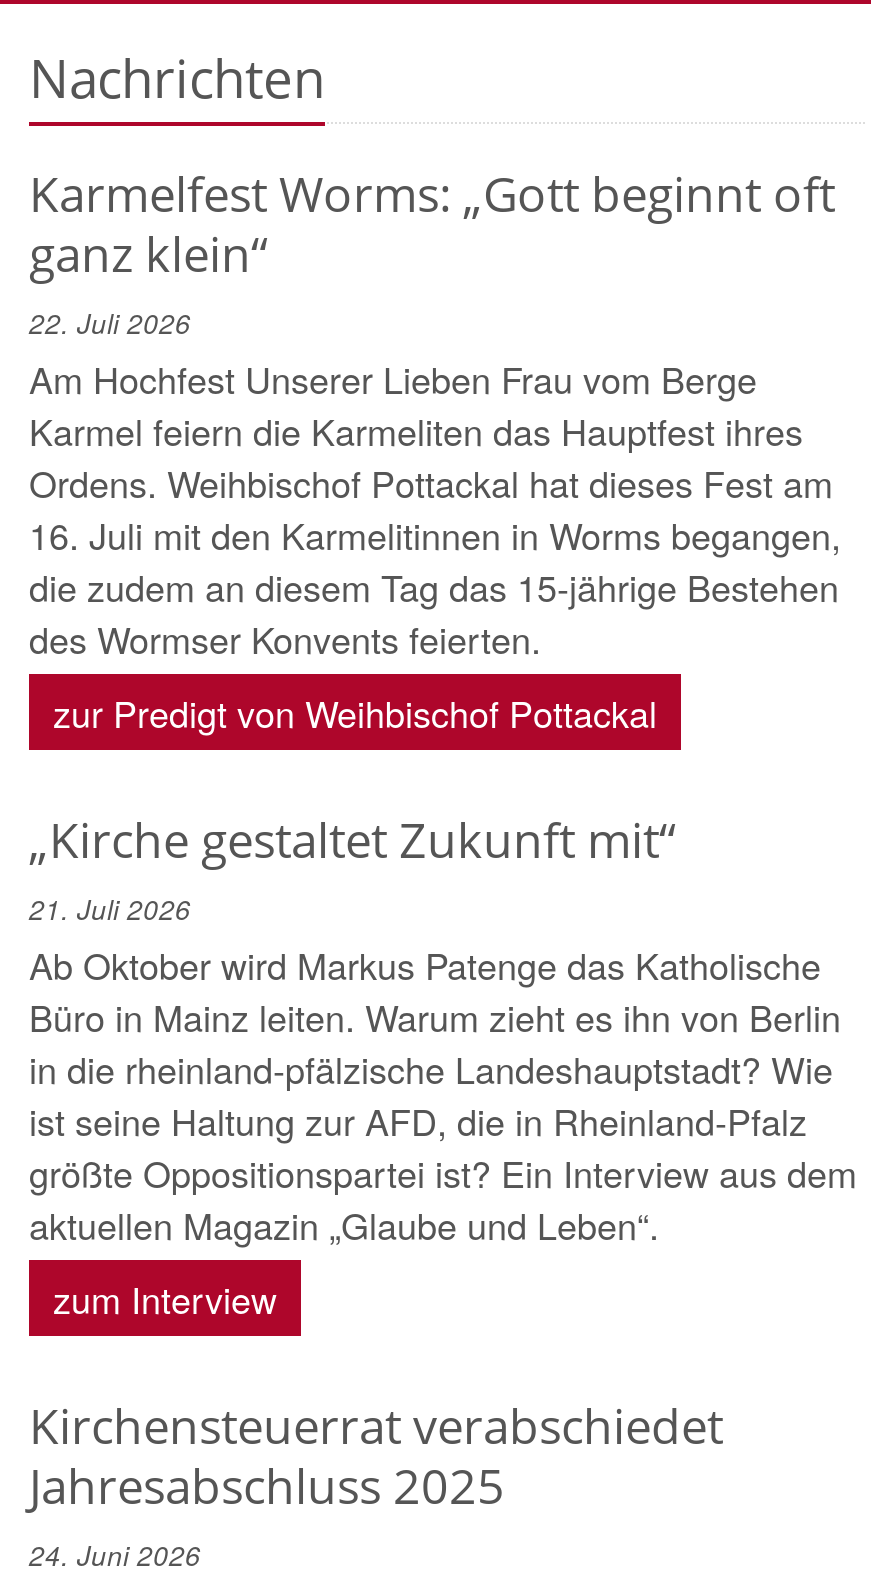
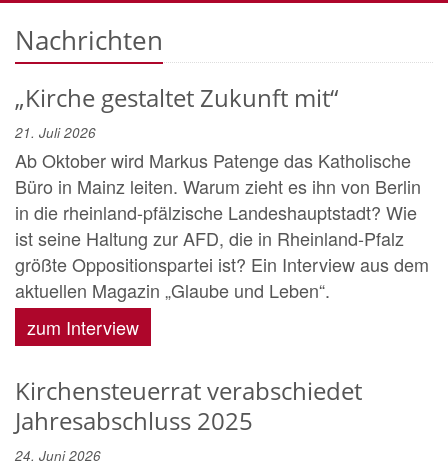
- Karmelfest Worms: „Gott beginnt oft
- ganz klein“
- 22. Juli 2026
- Am Hochfest Unserer Lieben Frau vom Berge
- Karmel feiern die Karmeliten das Hauptfest ihres
- Ordens. Weihbischof Pottackal hat dieses Fest am
- 16. Juli mit den Karmelitinnen in Worms begangen,
- die zudem an diesem Tag das 15-jährige Bestehen
- des Wormser Konvents feierten.
- zur Predigt von Weihbischof Pottackal
